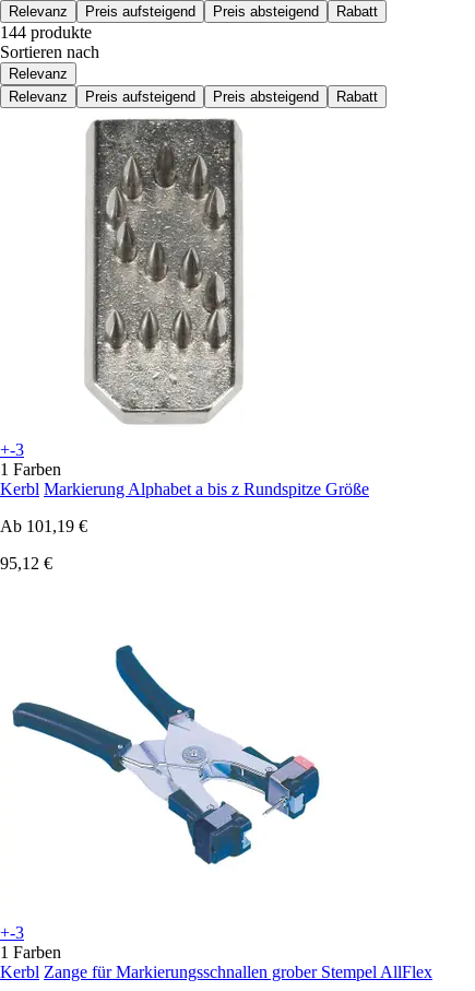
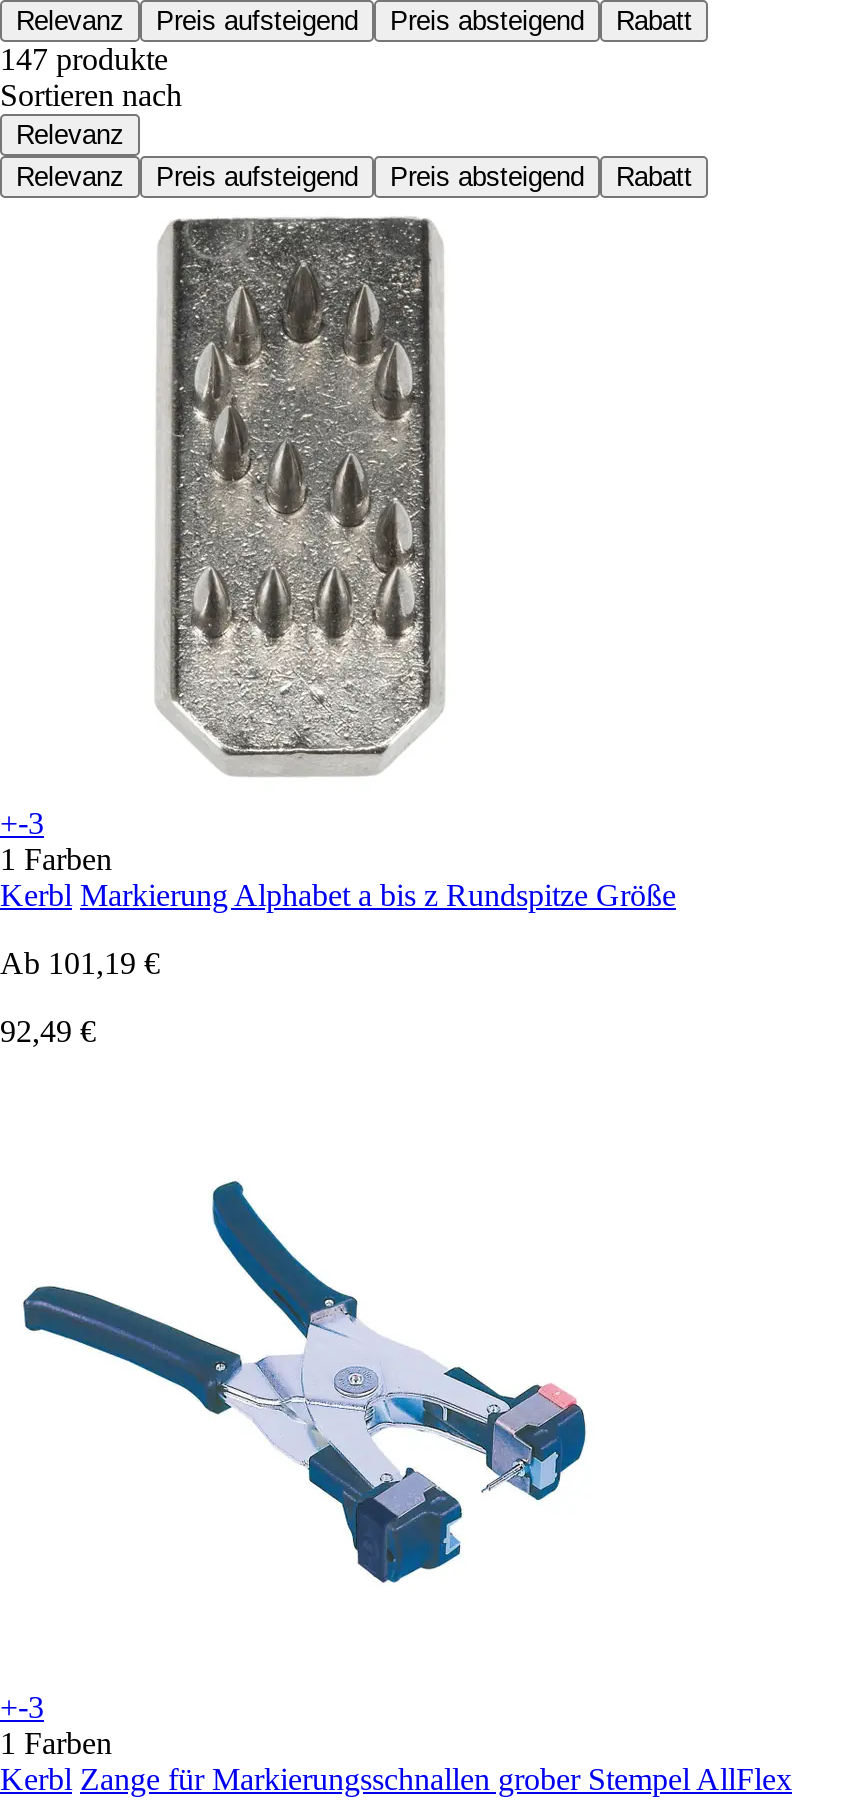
- 144 produkte
+ 147 produkte

- 95,12 €
+ 92,49 €
